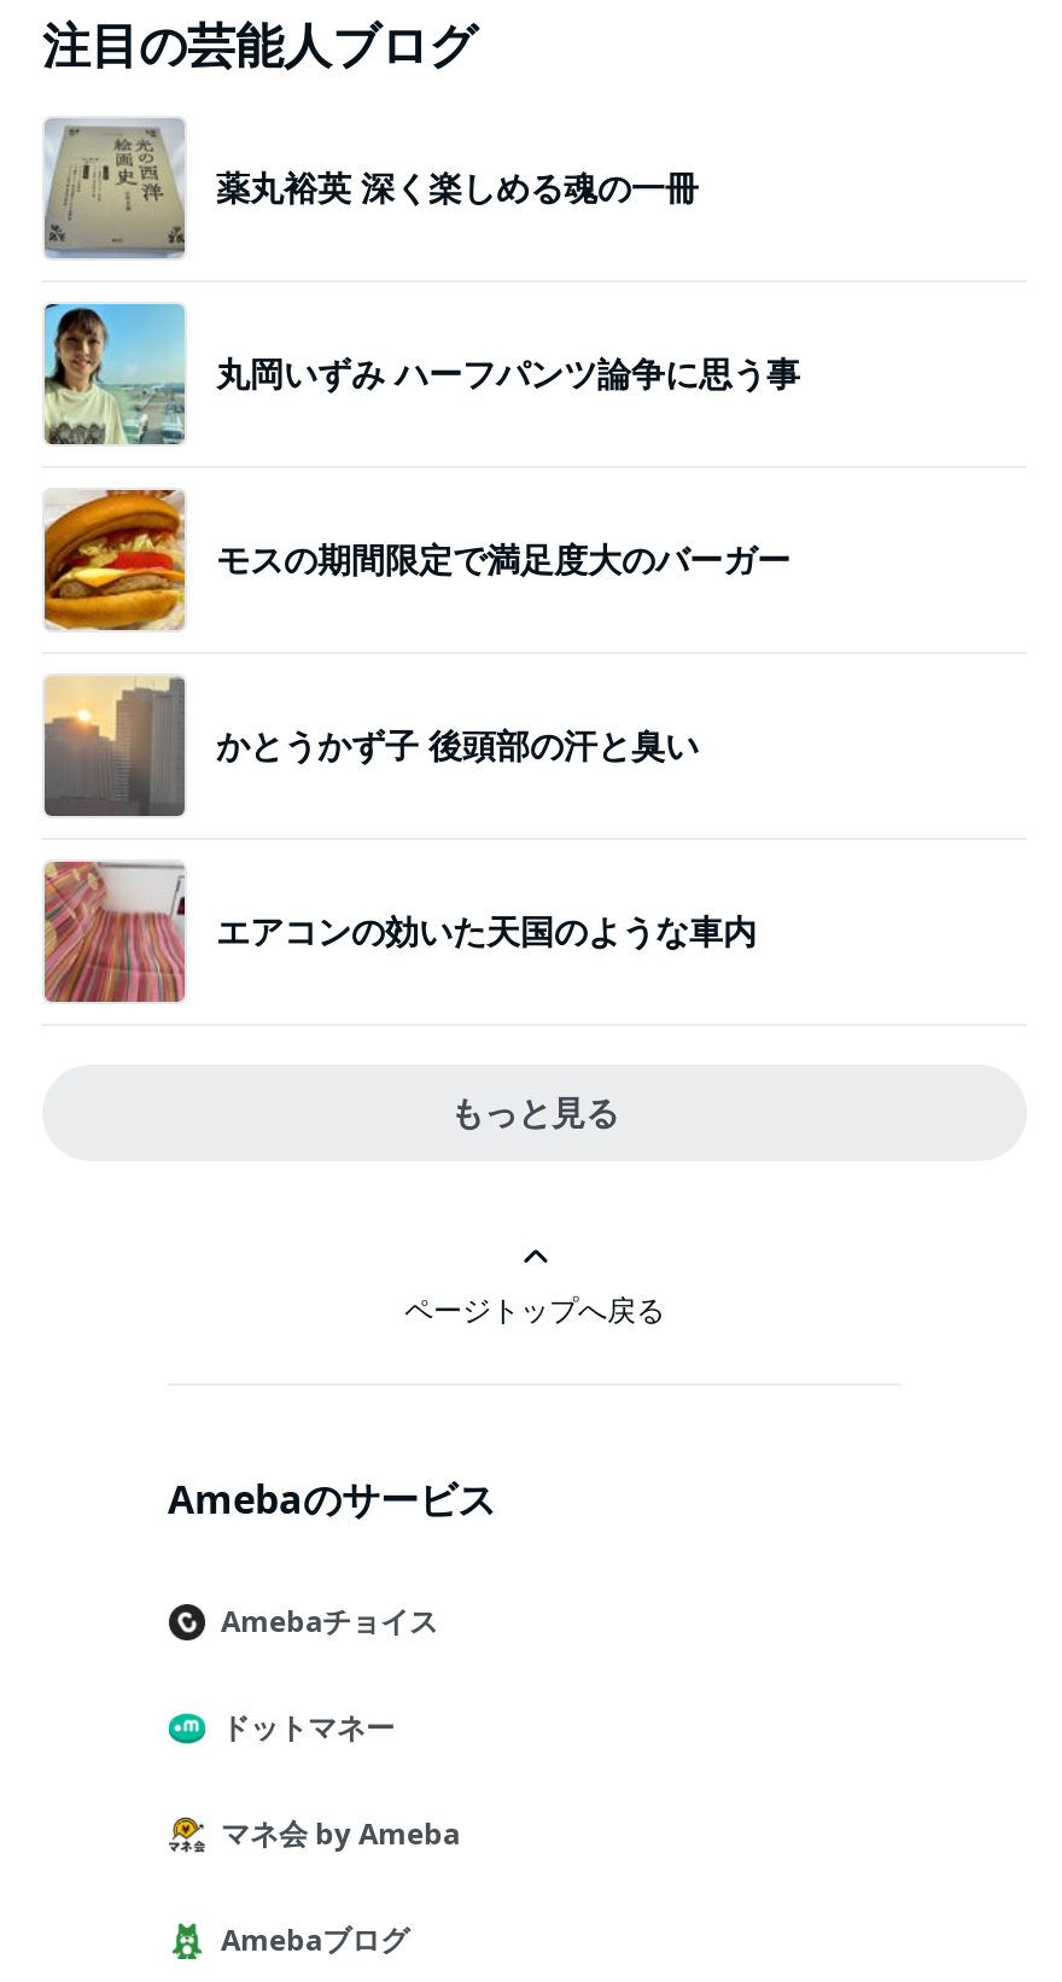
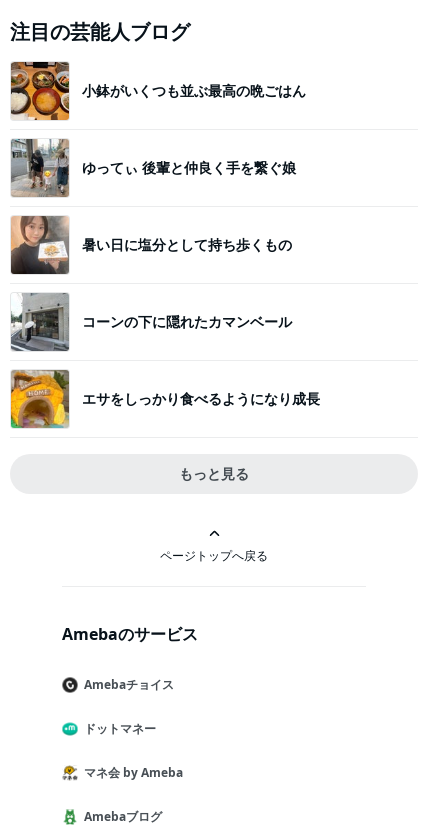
- [image]
- 薬丸裕英 深く楽しめる魂の一冊
+ [image]
+ 小鉢がいくつも並ぶ最高の晩ごはん

- [image]
- 丸岡いずみ ハーフパンツ論争に思う事
+ [image]
+ ゆってぃ 後輩と仲良く手を繋ぐ娘

- [image]
- モスの期間限定で満足度大のバーガー
+ [image]
+ 暑い日に塩分として持ち歩くもの

- [image]
- かとうかず子 後頭部の汗と臭い
+ [image]
+ コーンの下に隠れたカマンベール

- [image]
- エアコンの効いた天国のような車内
+ [image]
+ エサをしっかり食べるようになり成長
